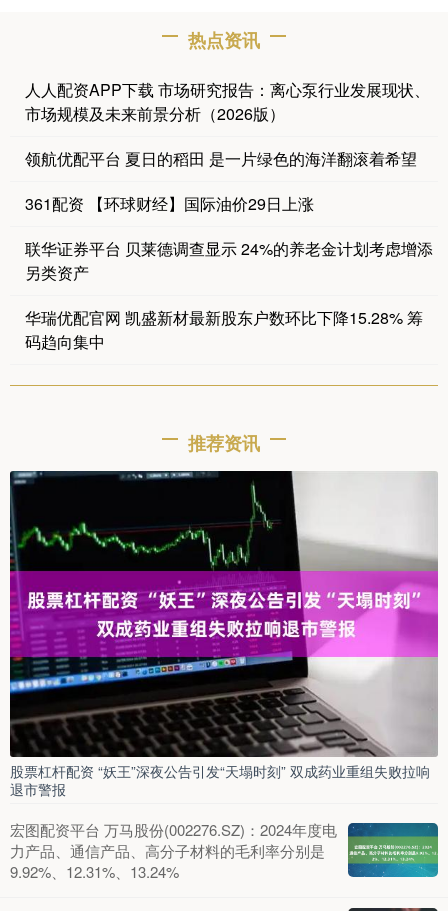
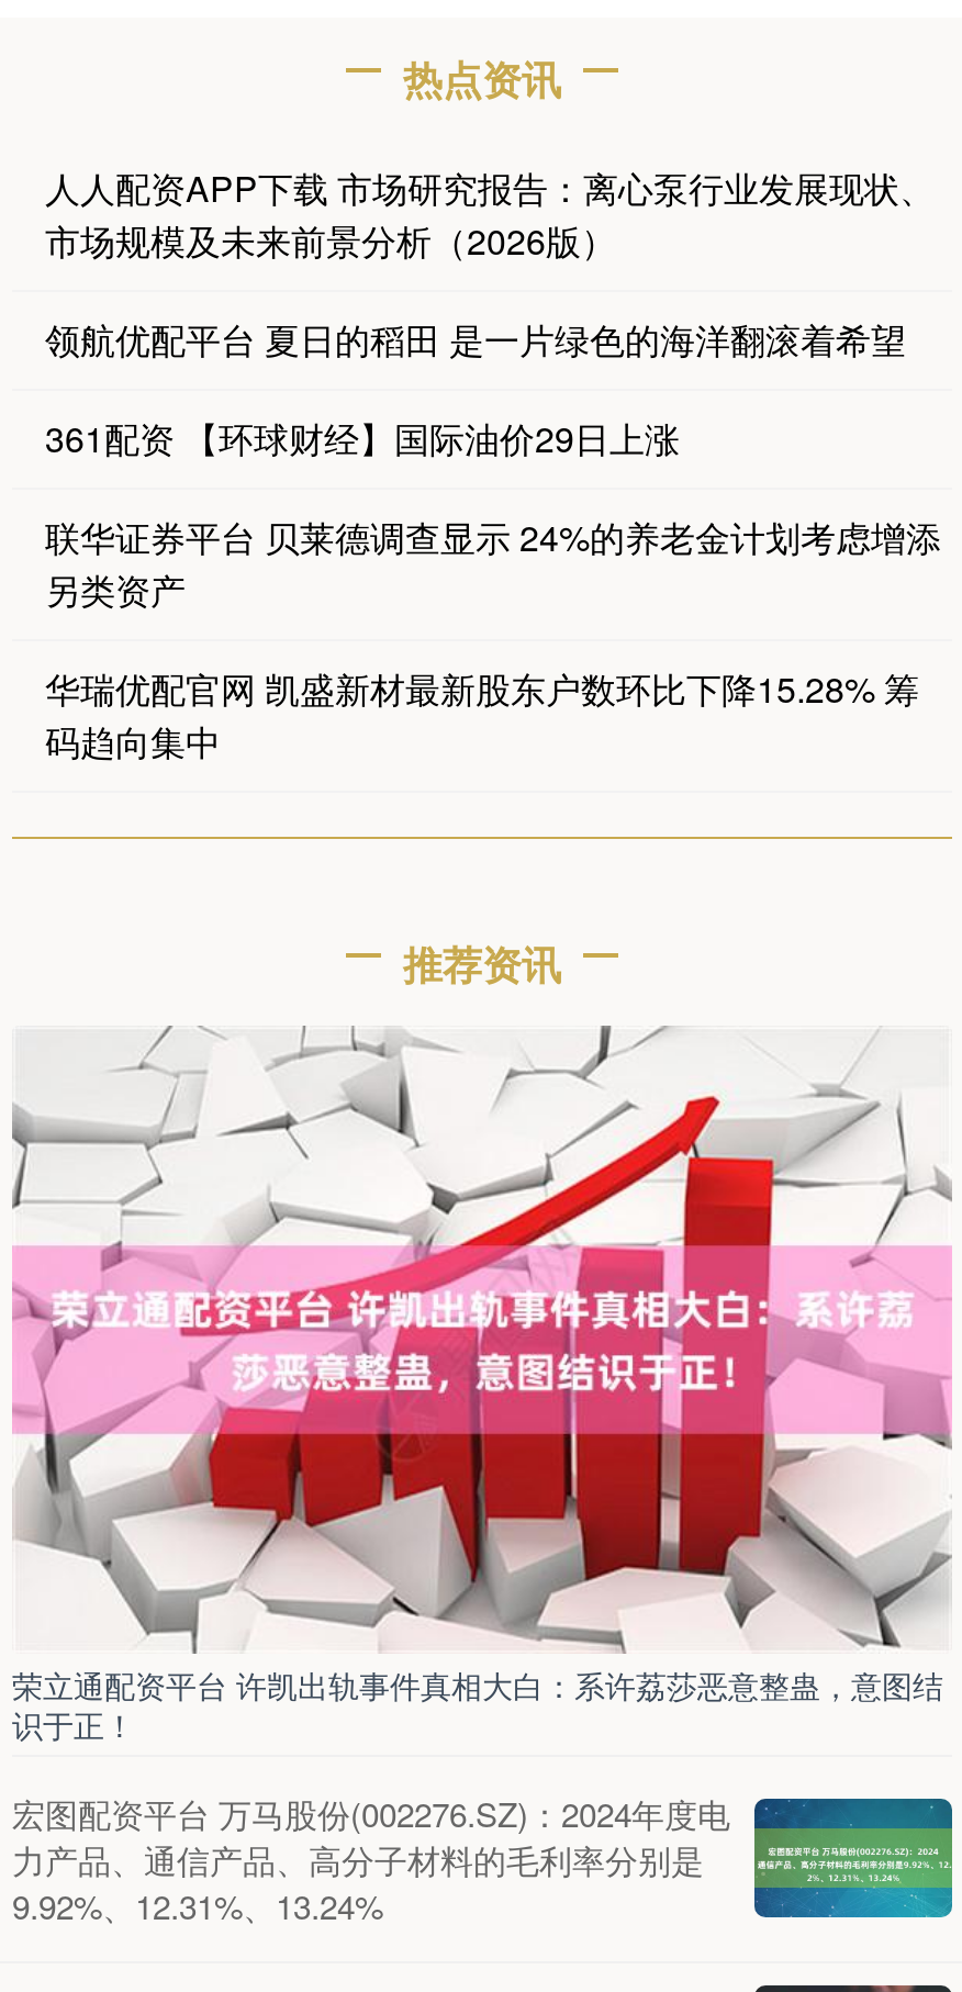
- [image]
- 股票杠杆配资 “妖王”深夜公告引发“天塌时刻” 双成药业重组失败拉响
- 退市警报
+ [image]
+ 荣立通配资平台 许凯出轨事件真相大白：系许荔莎恶意整蛊，意图结
+ 识于正！
